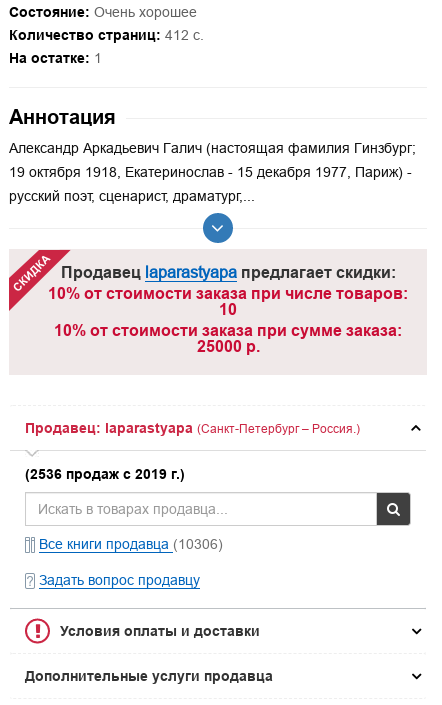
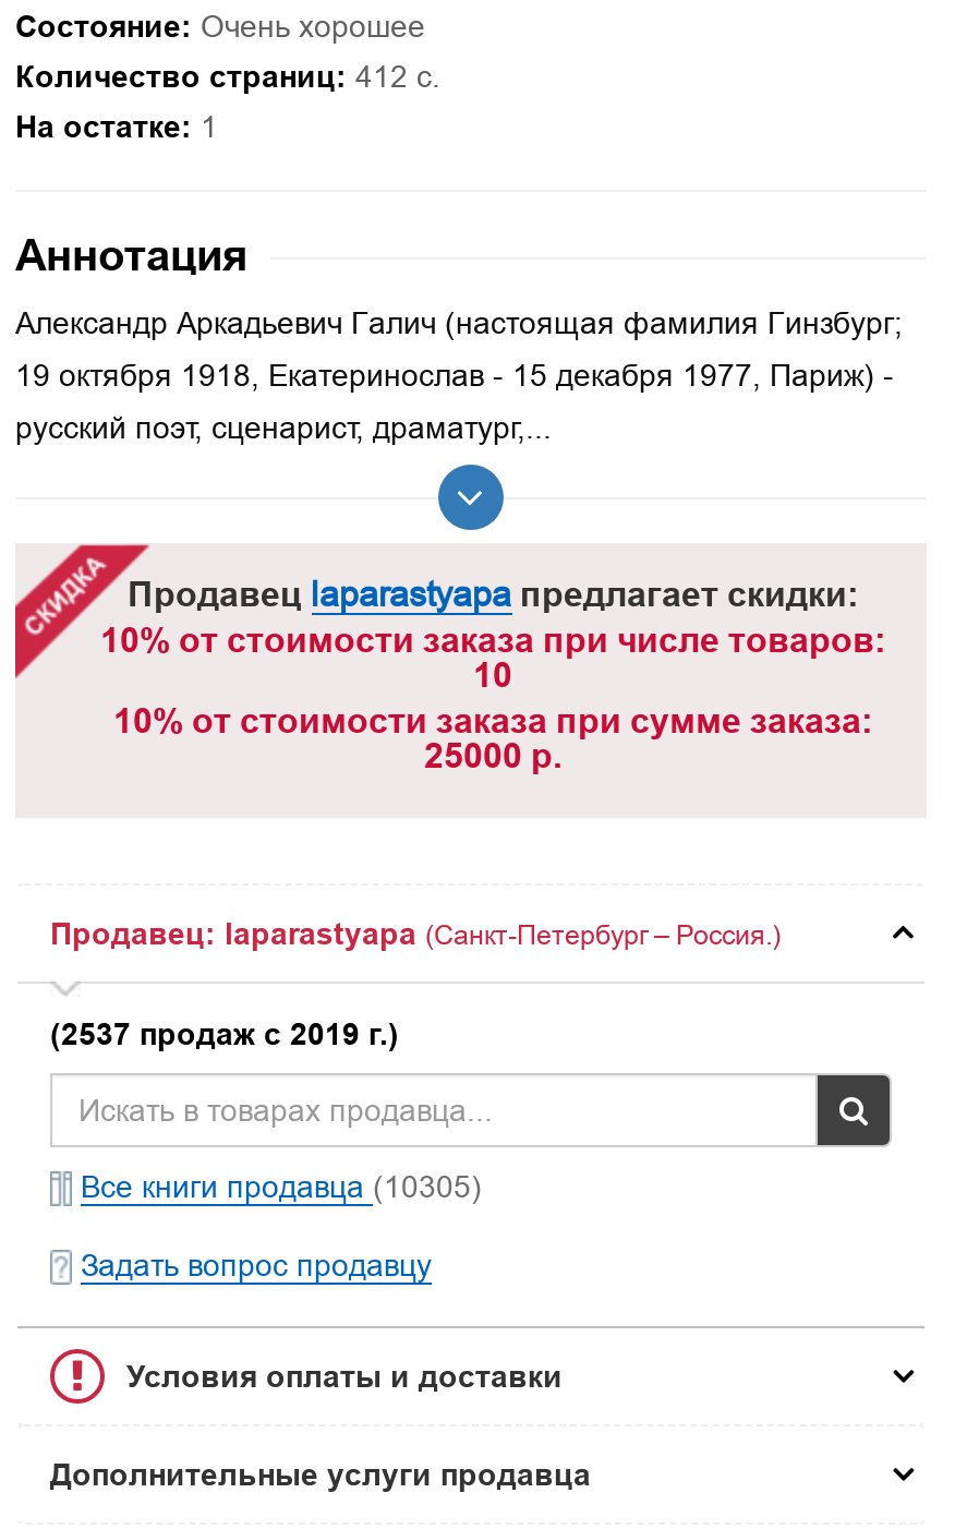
- (2536 продаж с 2019 г.)
+ (2537 продаж с 2019 г.)

- Все книги продавца (10306)
+ Все книги продавца (10305)
